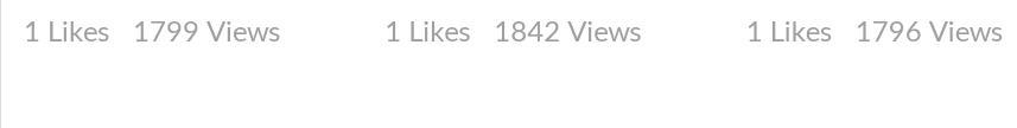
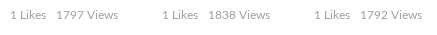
- 1 Likes 1799 Views
+ 1 Likes 1797 Views

- 1 Likes 1842 Views
+ 1 Likes 1838 Views

- 1 Likes 1796 Views
+ 1 Likes 1792 Views
